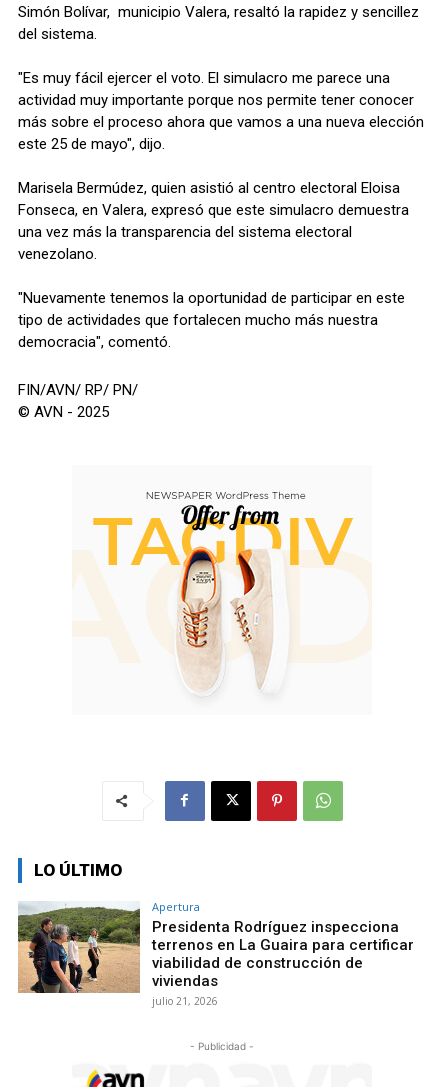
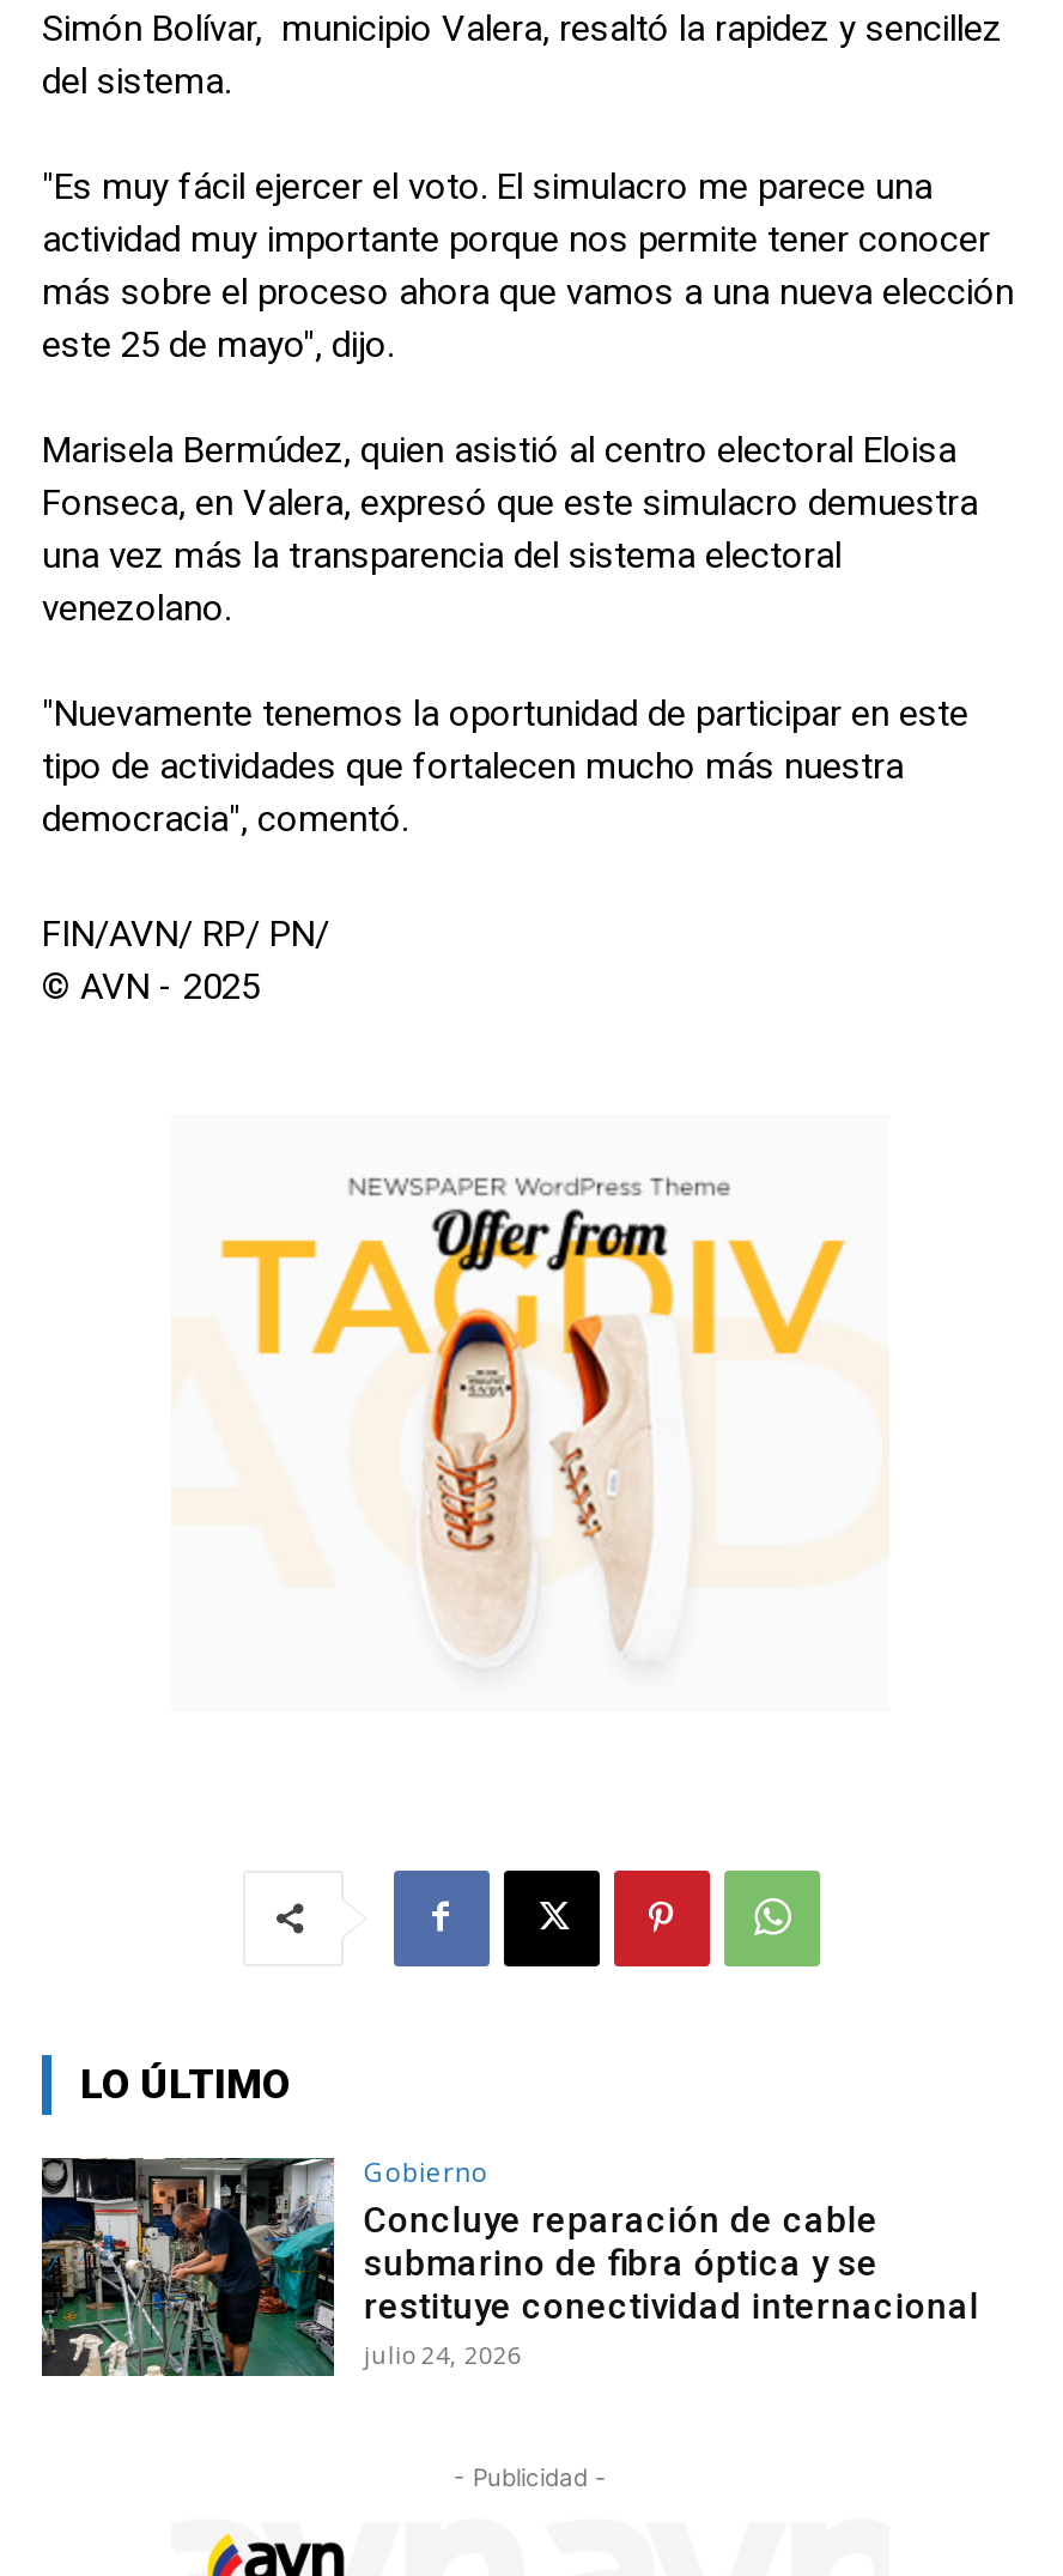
- [image]
- Apertura
- Presidenta Rodríguez inspecciona
- terrenos en La Guaira para certificar
- viabilidad de construcción de
- viviendas
- julio 21, 2026
+ [image]
+ Gobierno
+ Concluye reparación de cable
+ submarino de fibra óptica y se
+ restituye conectividad internacional
+ julio 24, 2026
